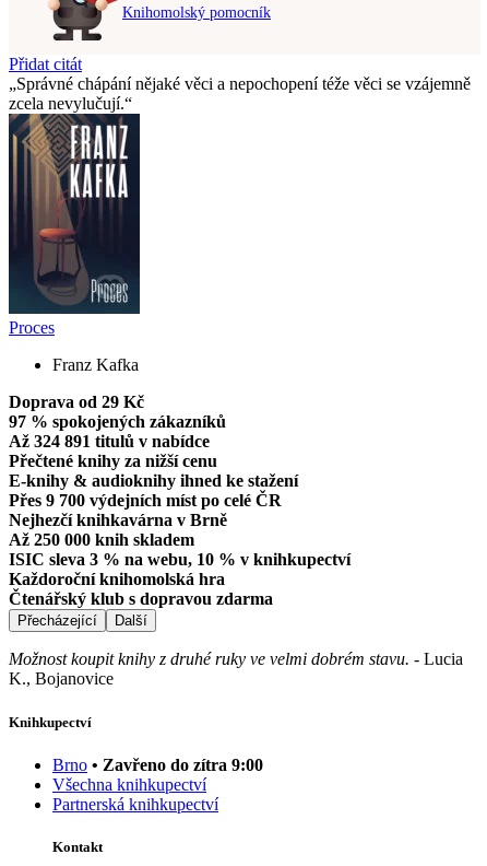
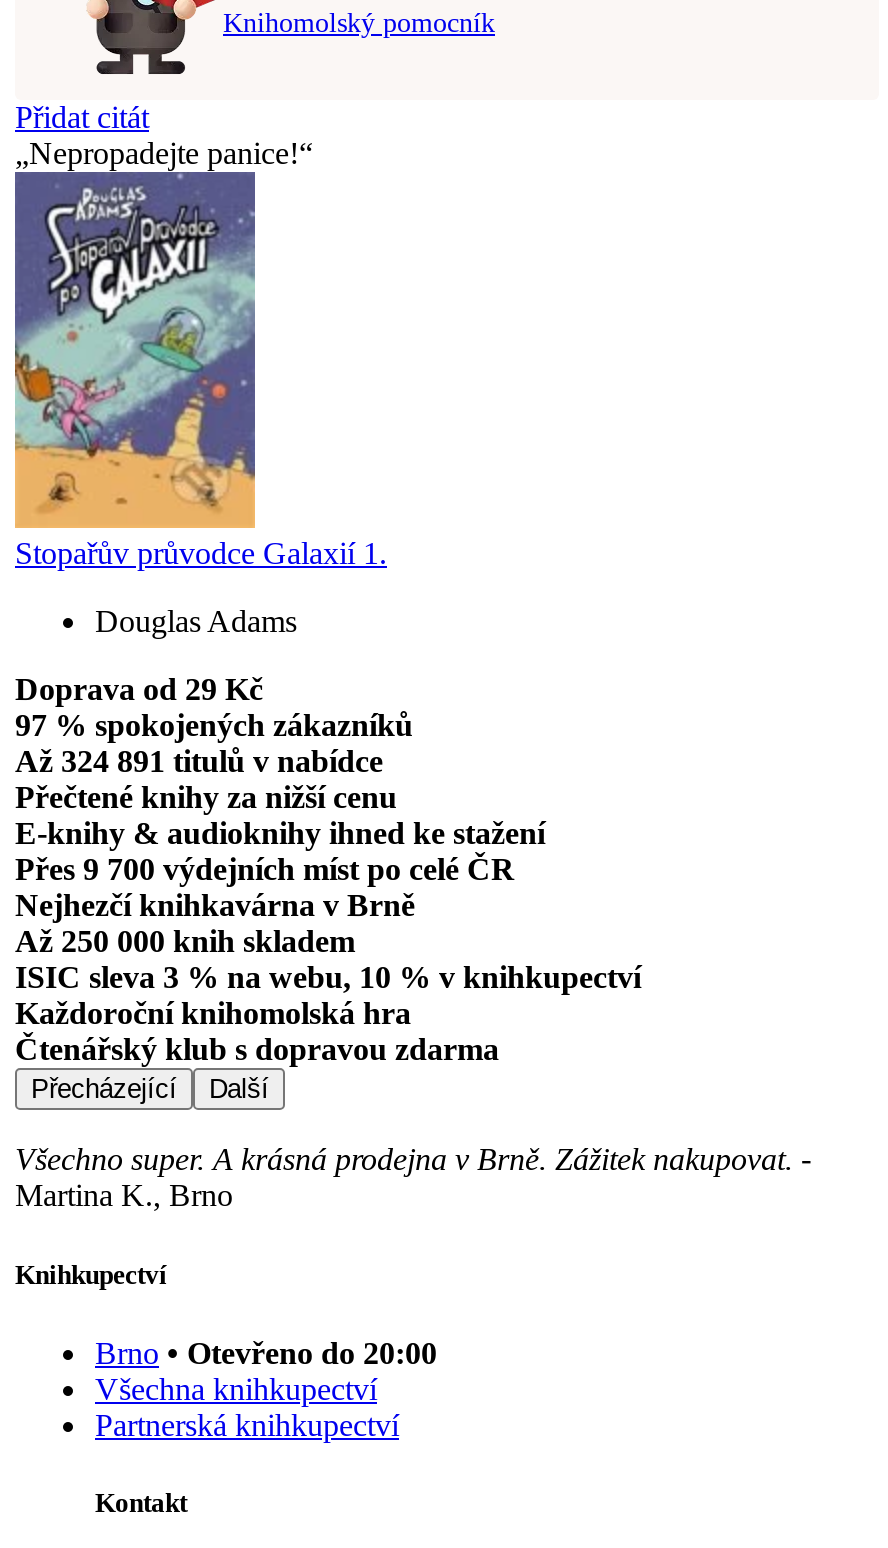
- Správné chápání nějaké věci a nepochopení téže věci se vzájemně
- zcela nevylučují.
+ Nepropadejte panice!

- [image]
- Proces
+ [image]
+ Stopařův průvodce Galaxií 1.

- Franz Kafka
+ Douglas Adams

- Možnost koupit knihy z druhé ruky ve velmi dobrém stavu. - Lucia
- K., Bojanovice
+ Všechno super. A krásná prodejna v Brně. Zážitek nakupovat. -
+ Martina K., Brno

- Brno • Zavřeno do zítra 9:00
+ Brno • Otevřeno do 20:00
